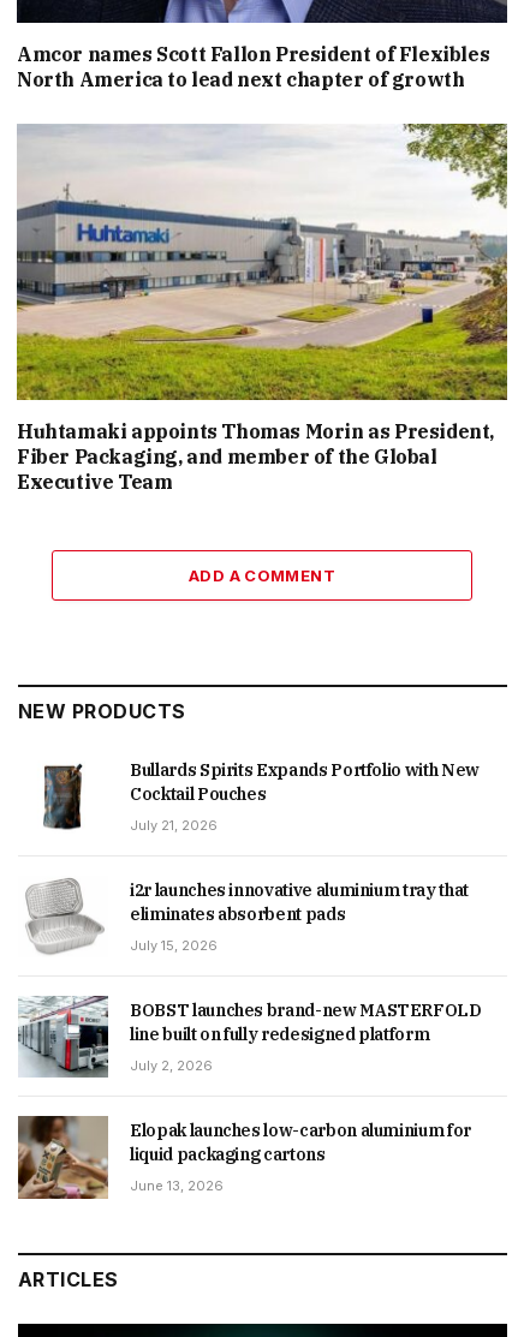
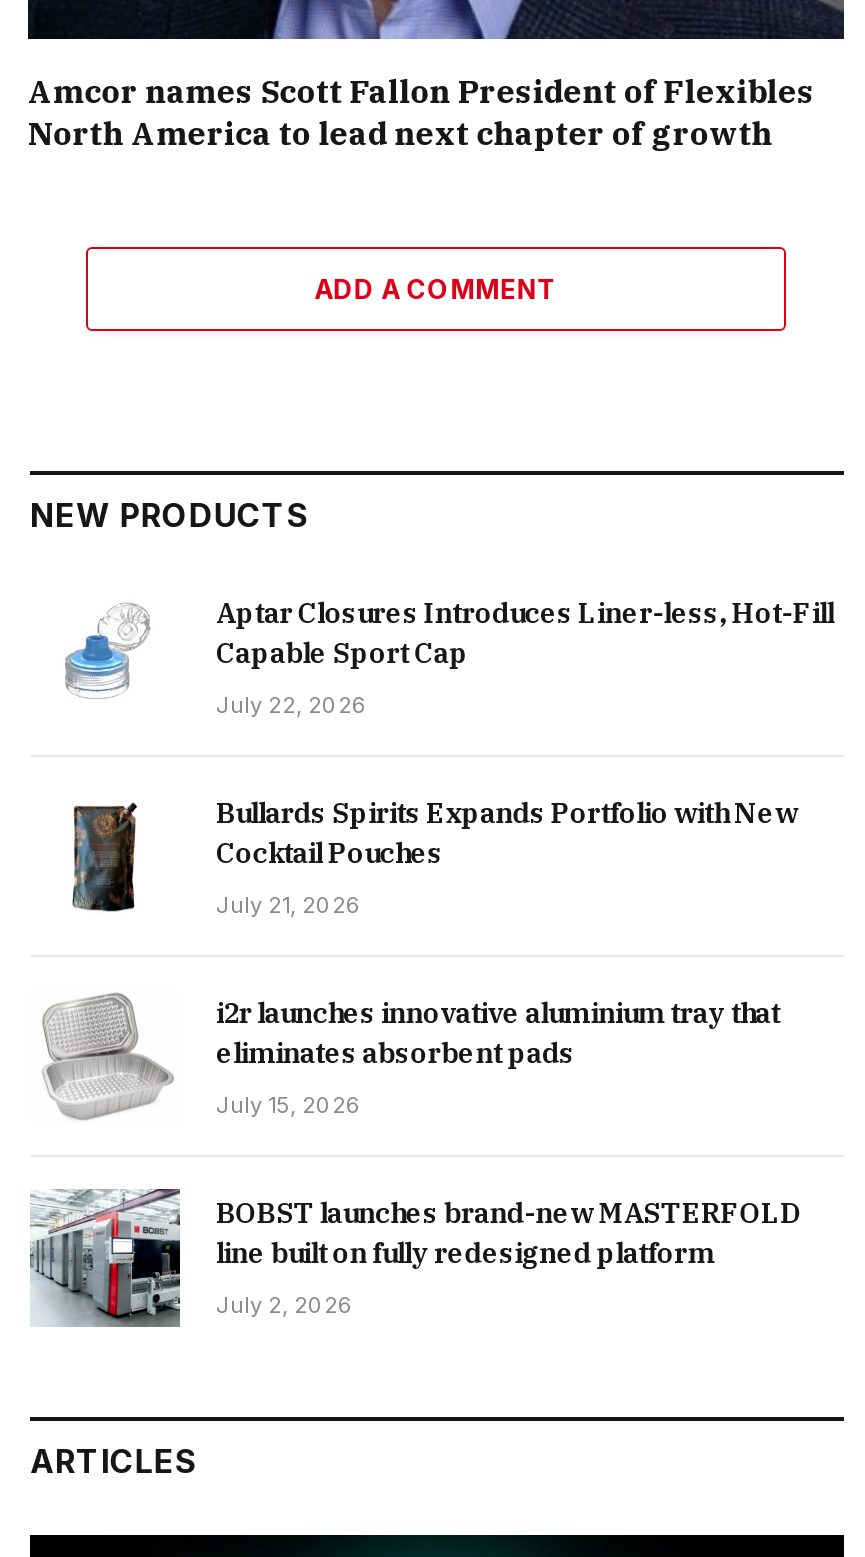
- [image]
- Huhtamaki appoints Thomas Morin as President,
- Fiber Packaging, and member of the Global
- Executive Team

+ [image]
+ Aptar Closures Introduces Liner-less, Hot-Fill
+ Capable Sport Cap
+ July 22, 2026

- [image]
- Elopak launches low-carbon aluminium for
- liquid packaging cartons
- June 13, 2026
